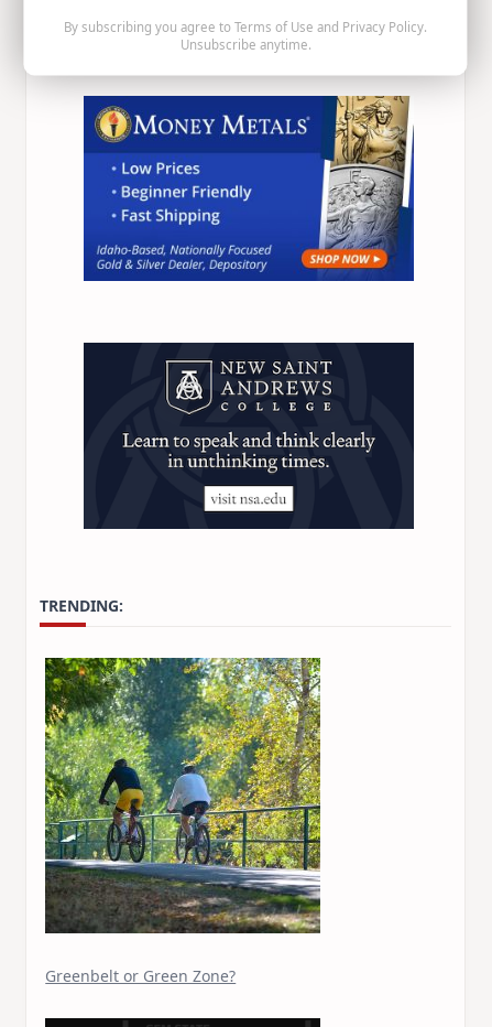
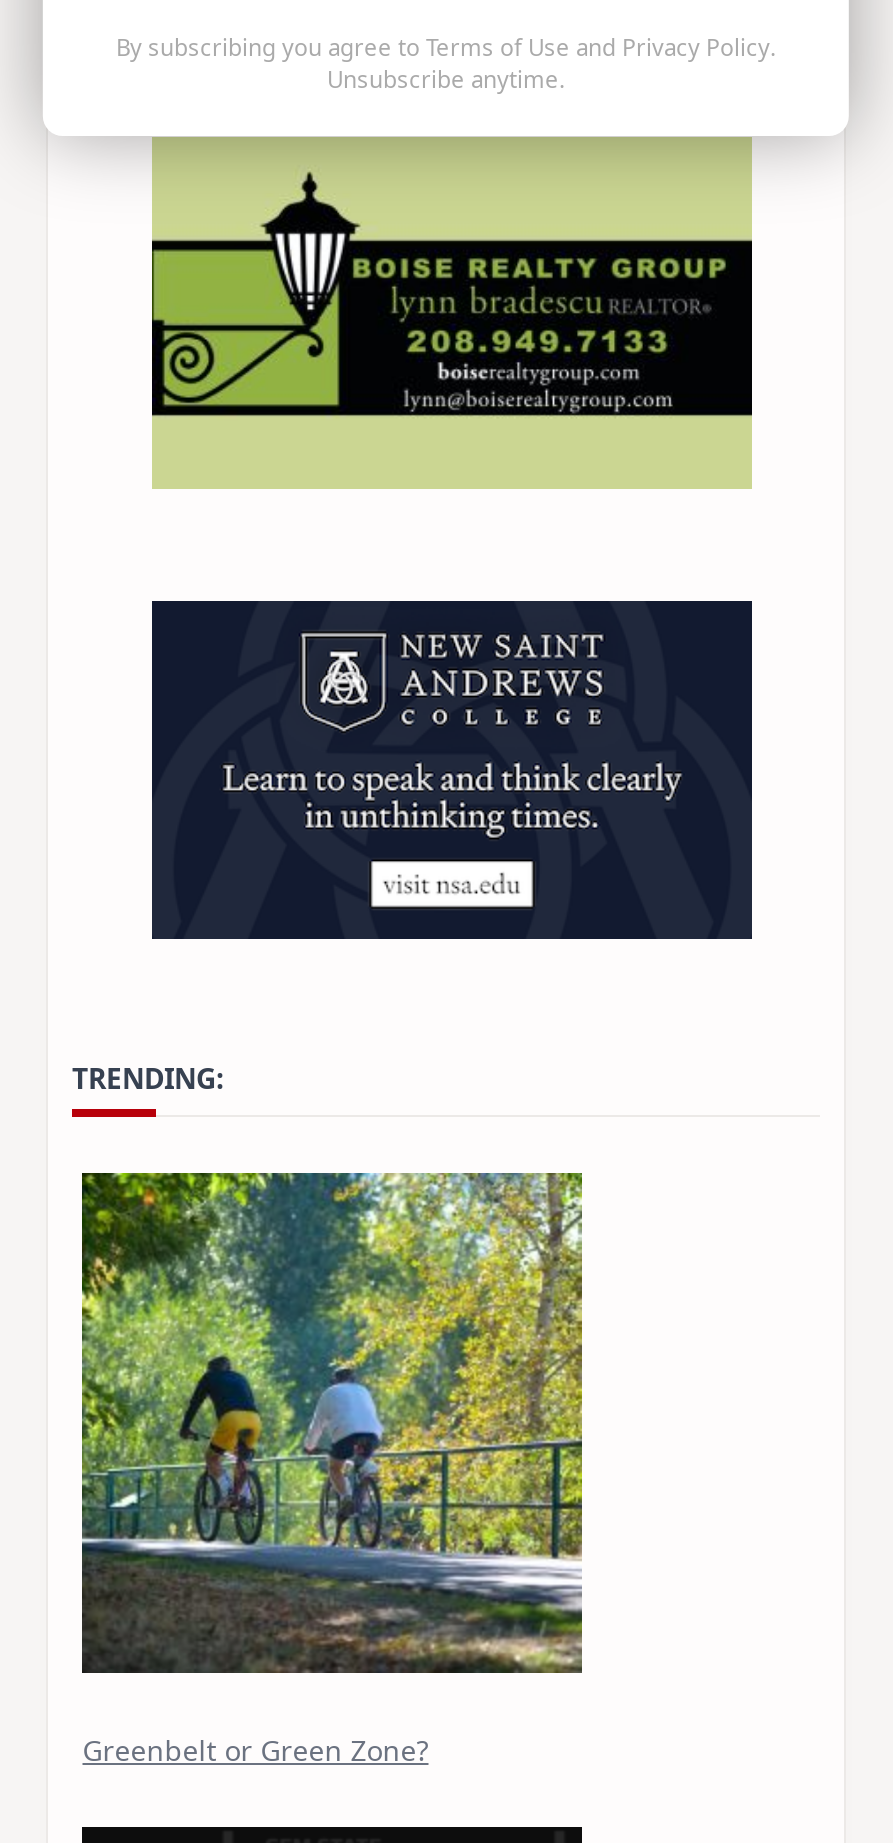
- [image]
+ [image]
